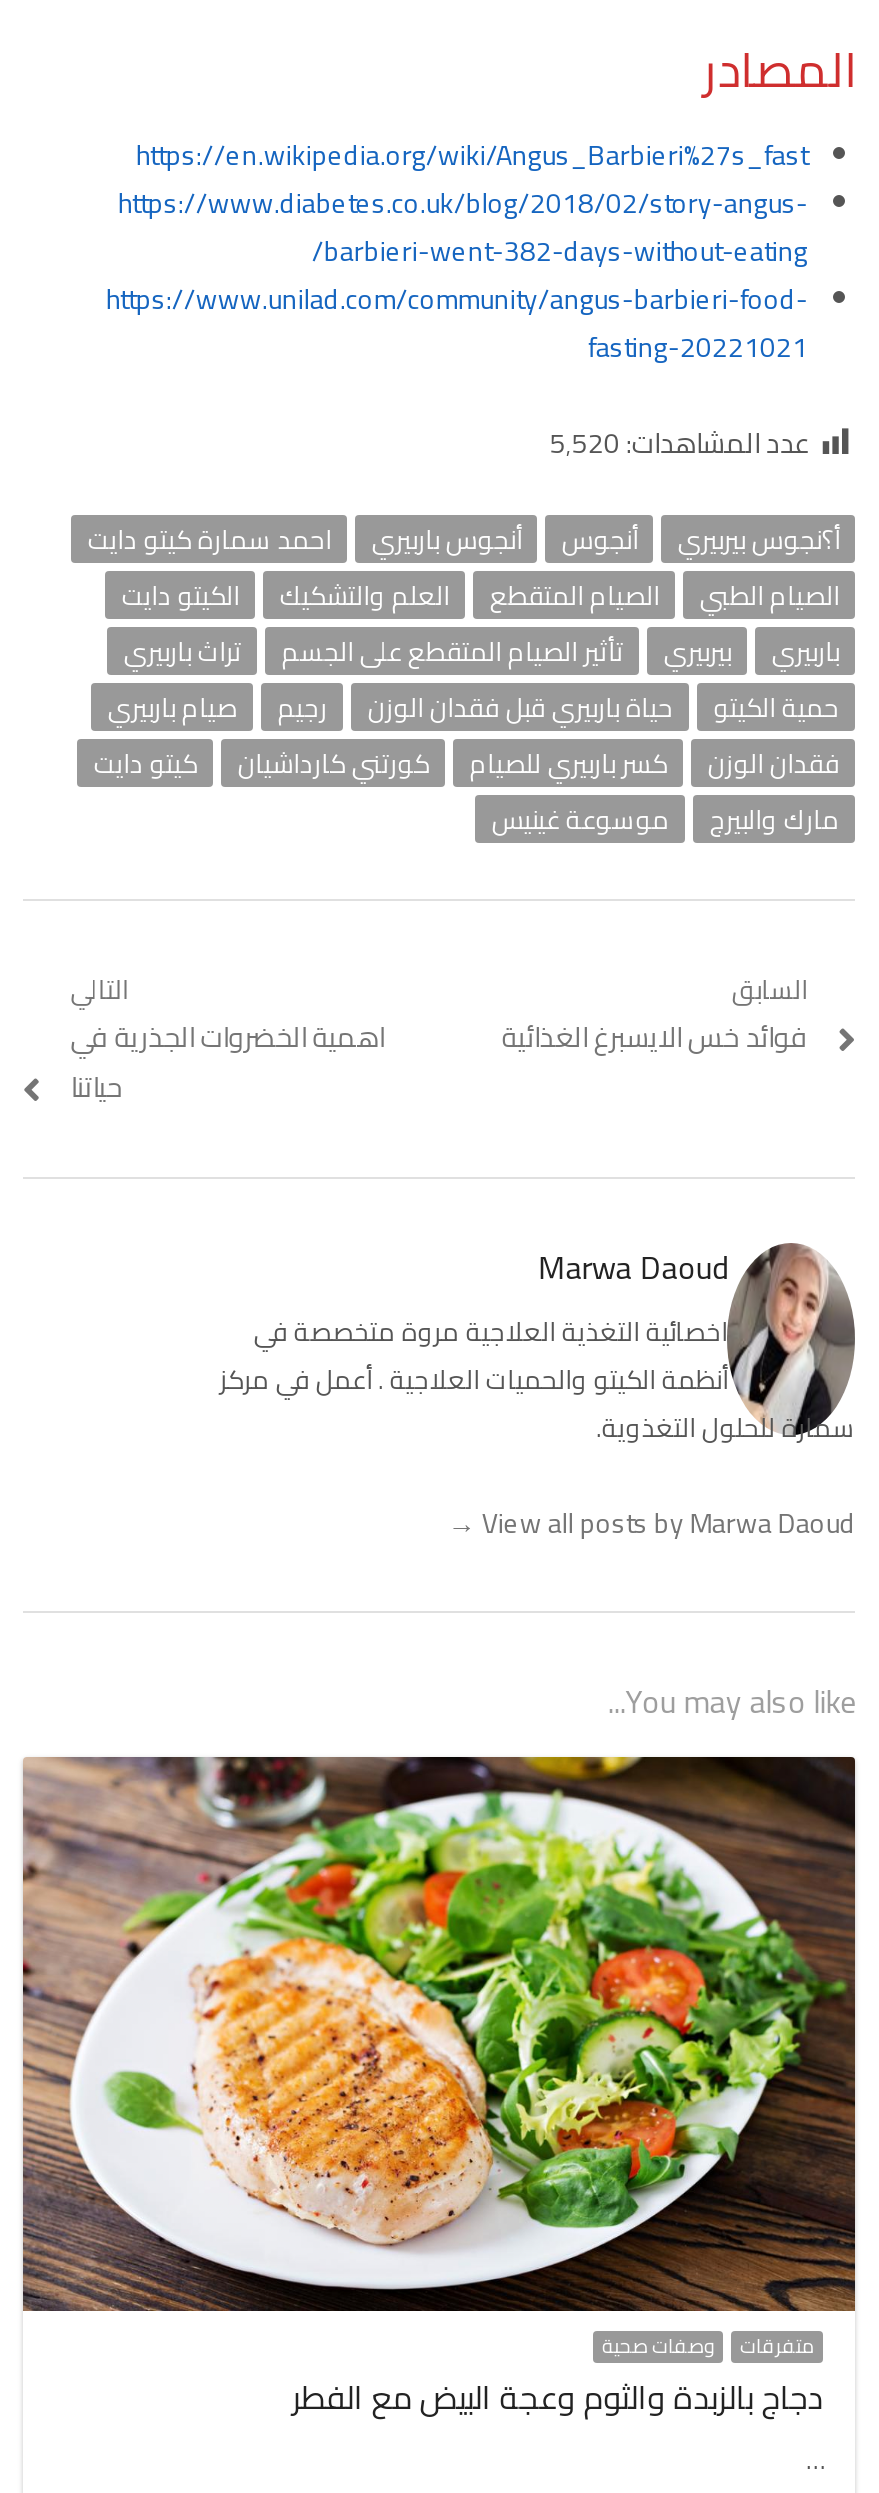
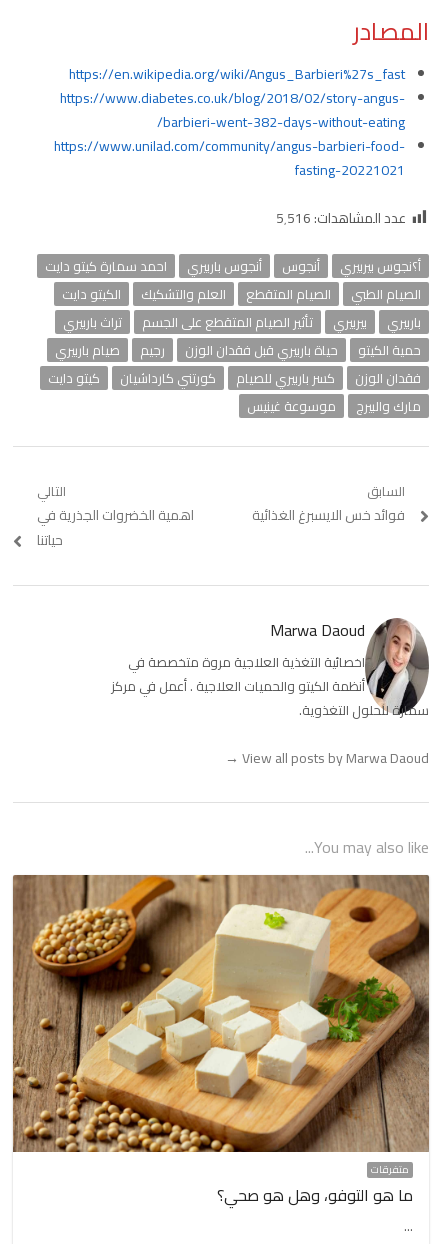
- عدد المشاهدات: 5٬520
+ عدد المشاهدات: 5٬516

- [image]
- وصفات صحية
- دجاج بالزبدة والثوم وعجة البيض مع الفطر
+ [image]
+ ما هو التوفو، وهل هو صحي؟
